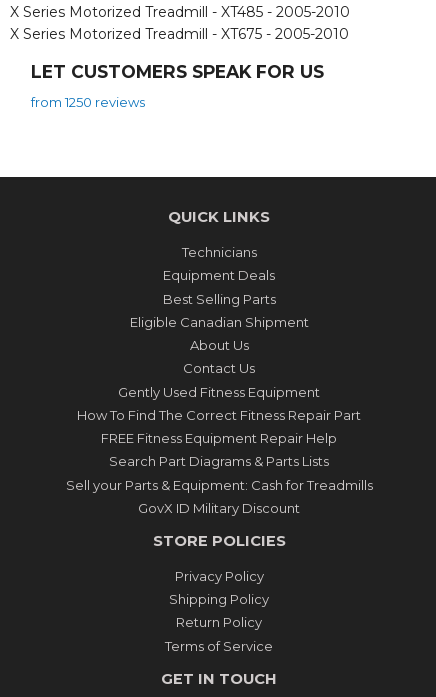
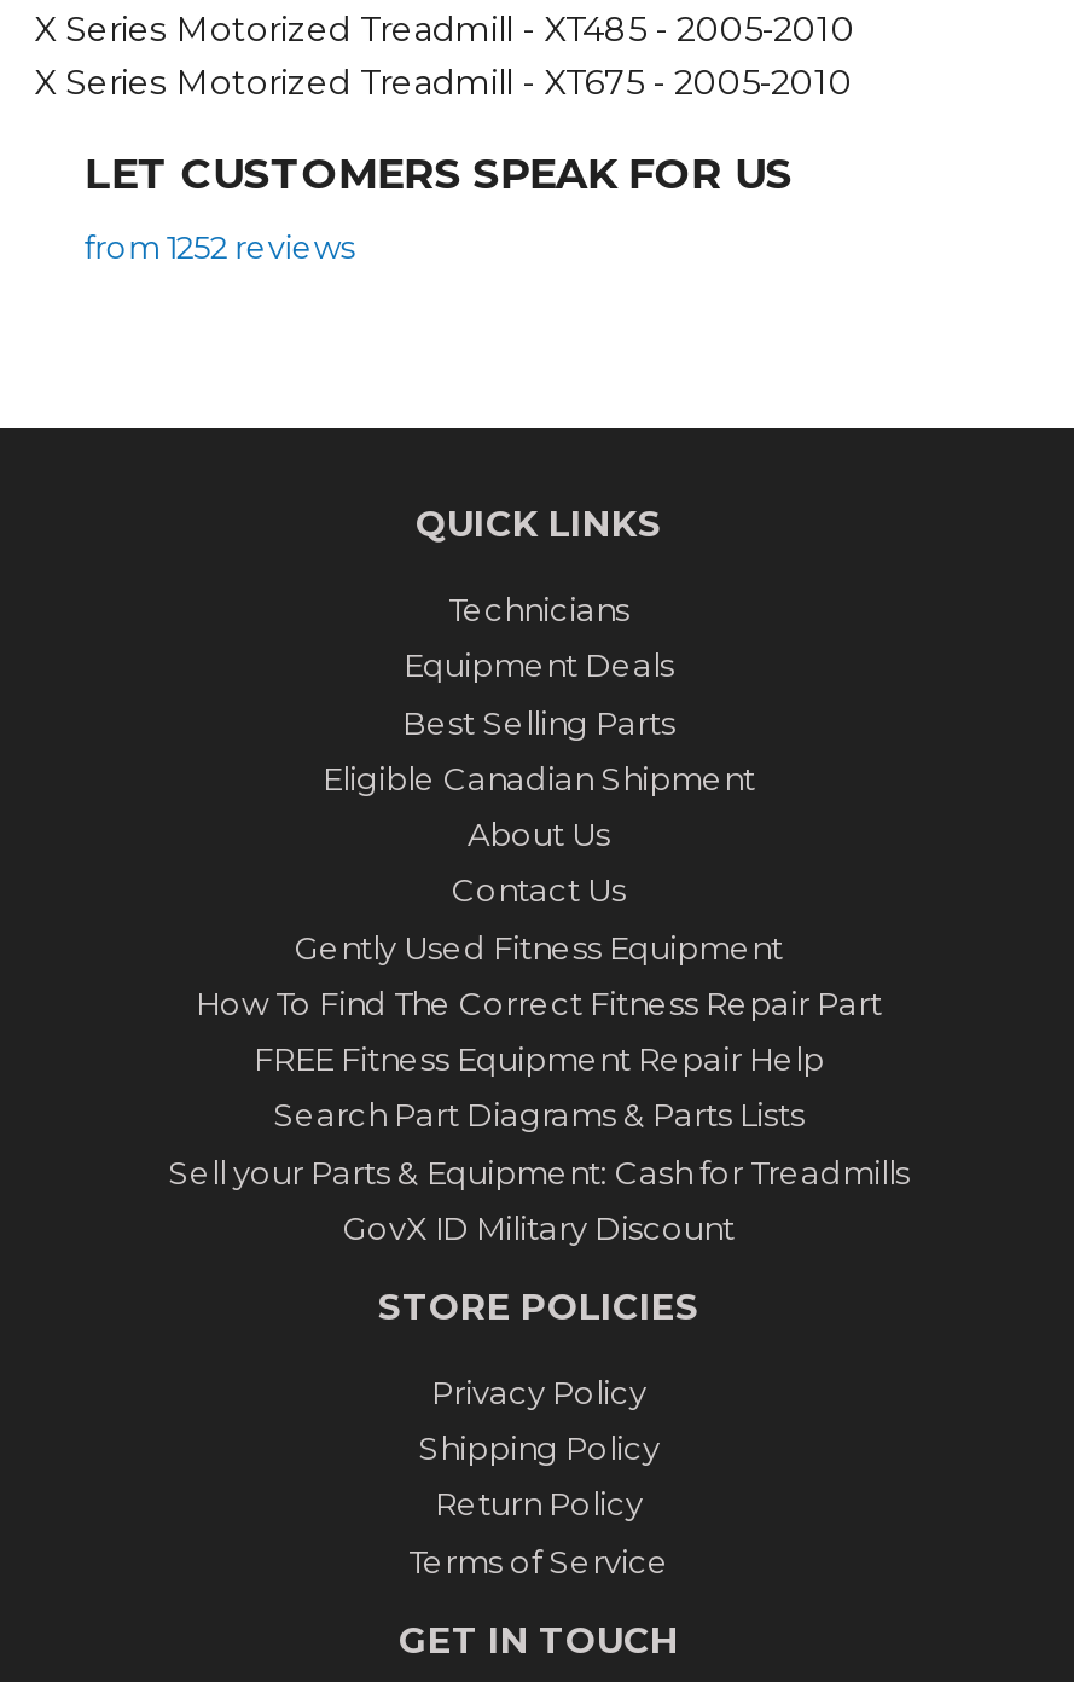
- from 1250 reviews
+ from 1252 reviews
